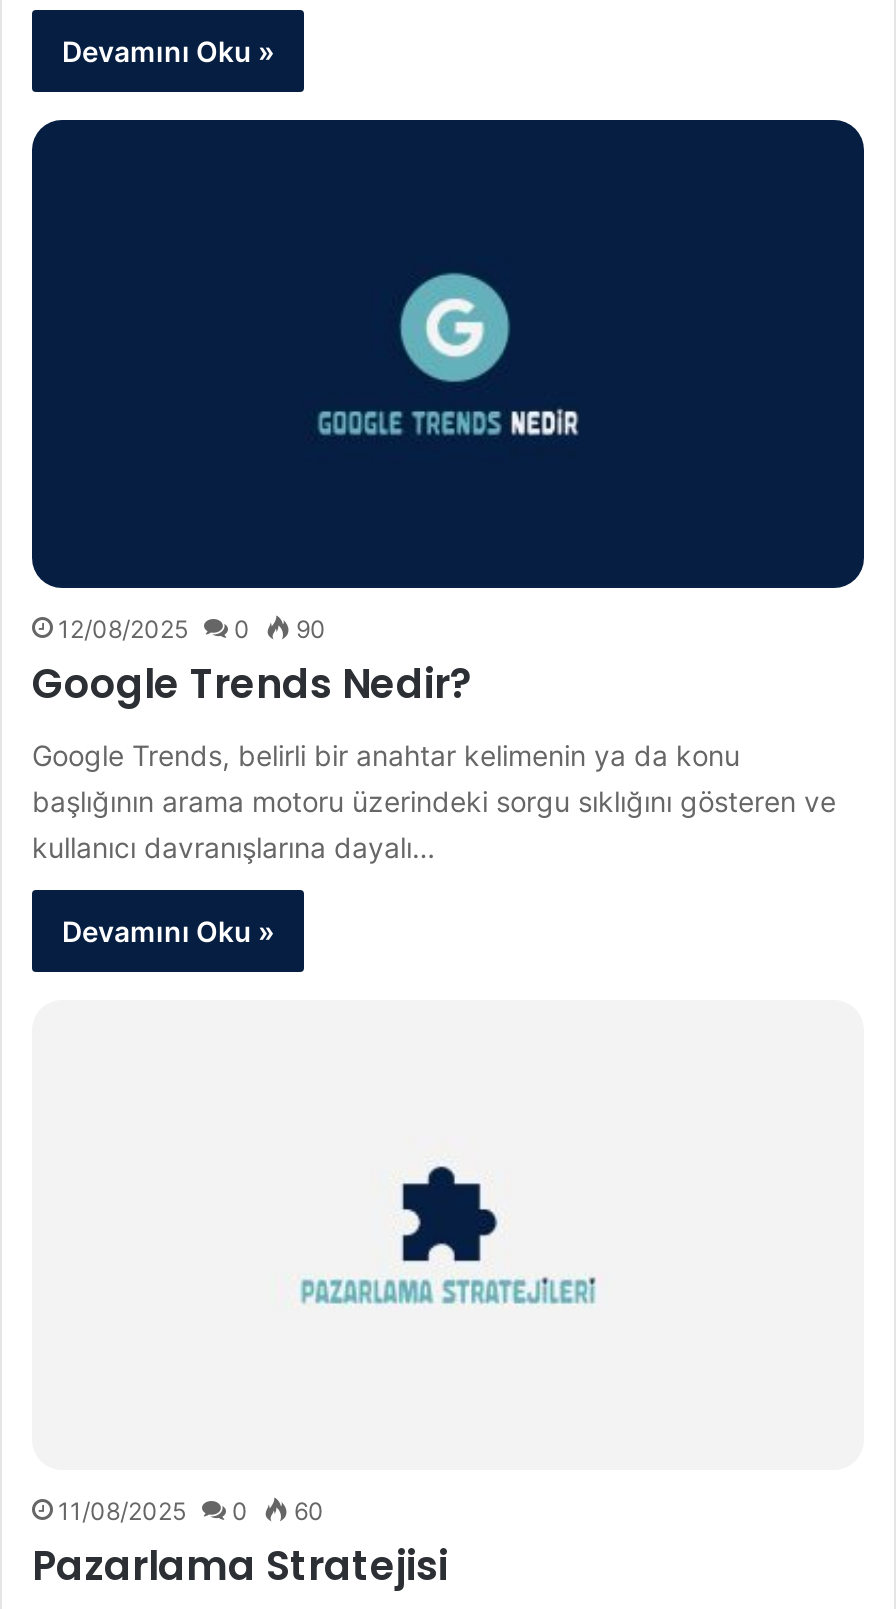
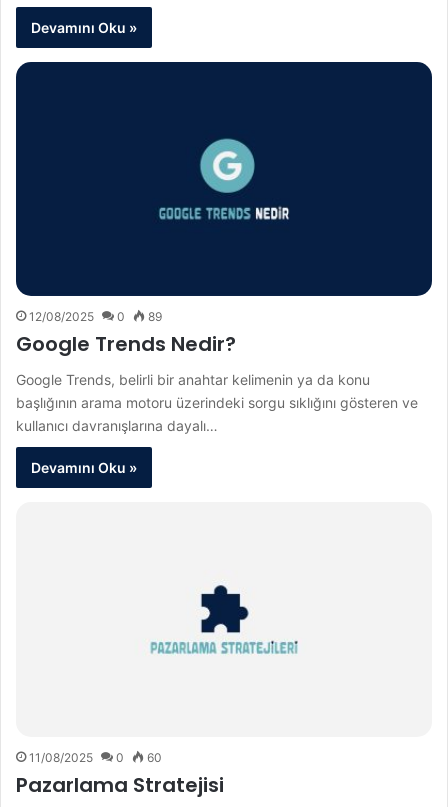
- 12/08/2025 0 90
+ 12/08/2025 0 89
